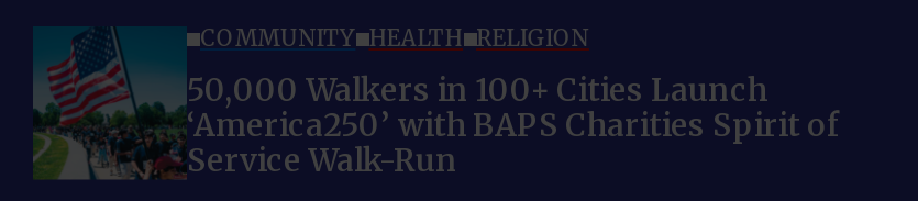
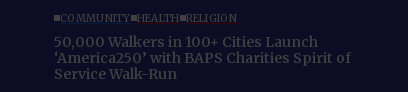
- [image]
